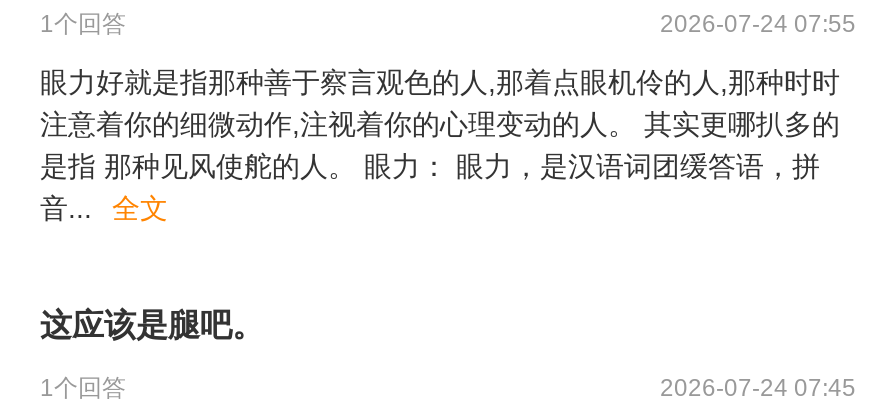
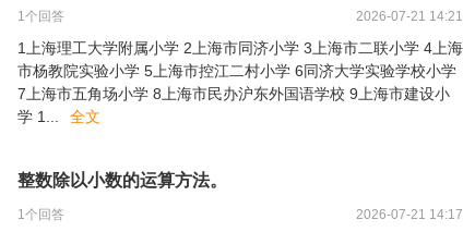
- 2026-07-24 07:55
+ 2026-07-21 14:21

- 眼力好就是指那种善于察言观色的人,那着点眼机伶的人,那种时时
- 注意着你的细微动作,注视着你的心理变动的人。 其实更哪扒多的
- 是指 那种见风使舵的人。 眼力： 眼力，是汉语词团缓答语，拼
- 音...
+ 1上海理工大学附属小学 2上海市同济小学 3上海市二联小学 4上海
+ 市杨教院实验小学 5上海市控江二村小学 6同济大学实验学校小学
+ 7上海市五角场小学 8上海市民办沪东外国语学校 9上海市建设小
+ 学 1...

- 这应该是腿吧。
+ 整数除以小数的运算方法。

- 2026-07-24 07:45
+ 2026-07-21 14:17
